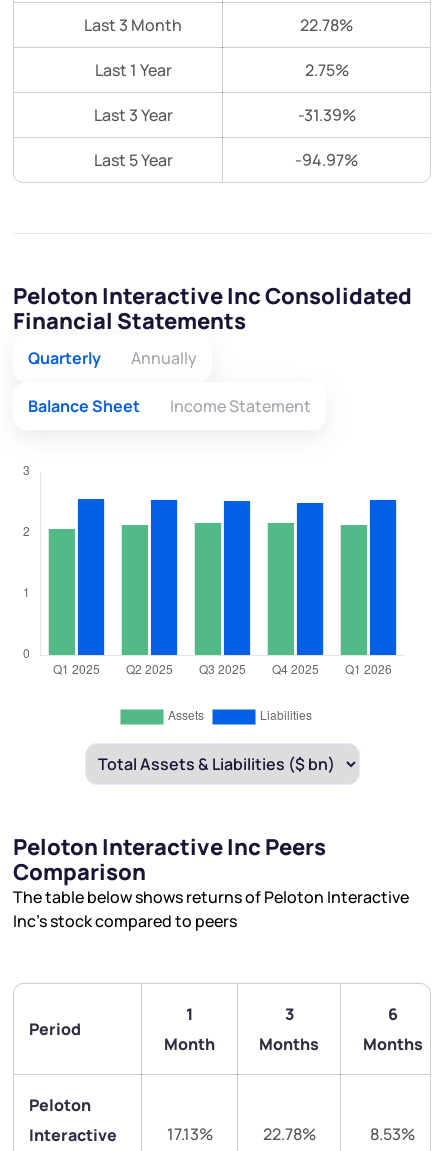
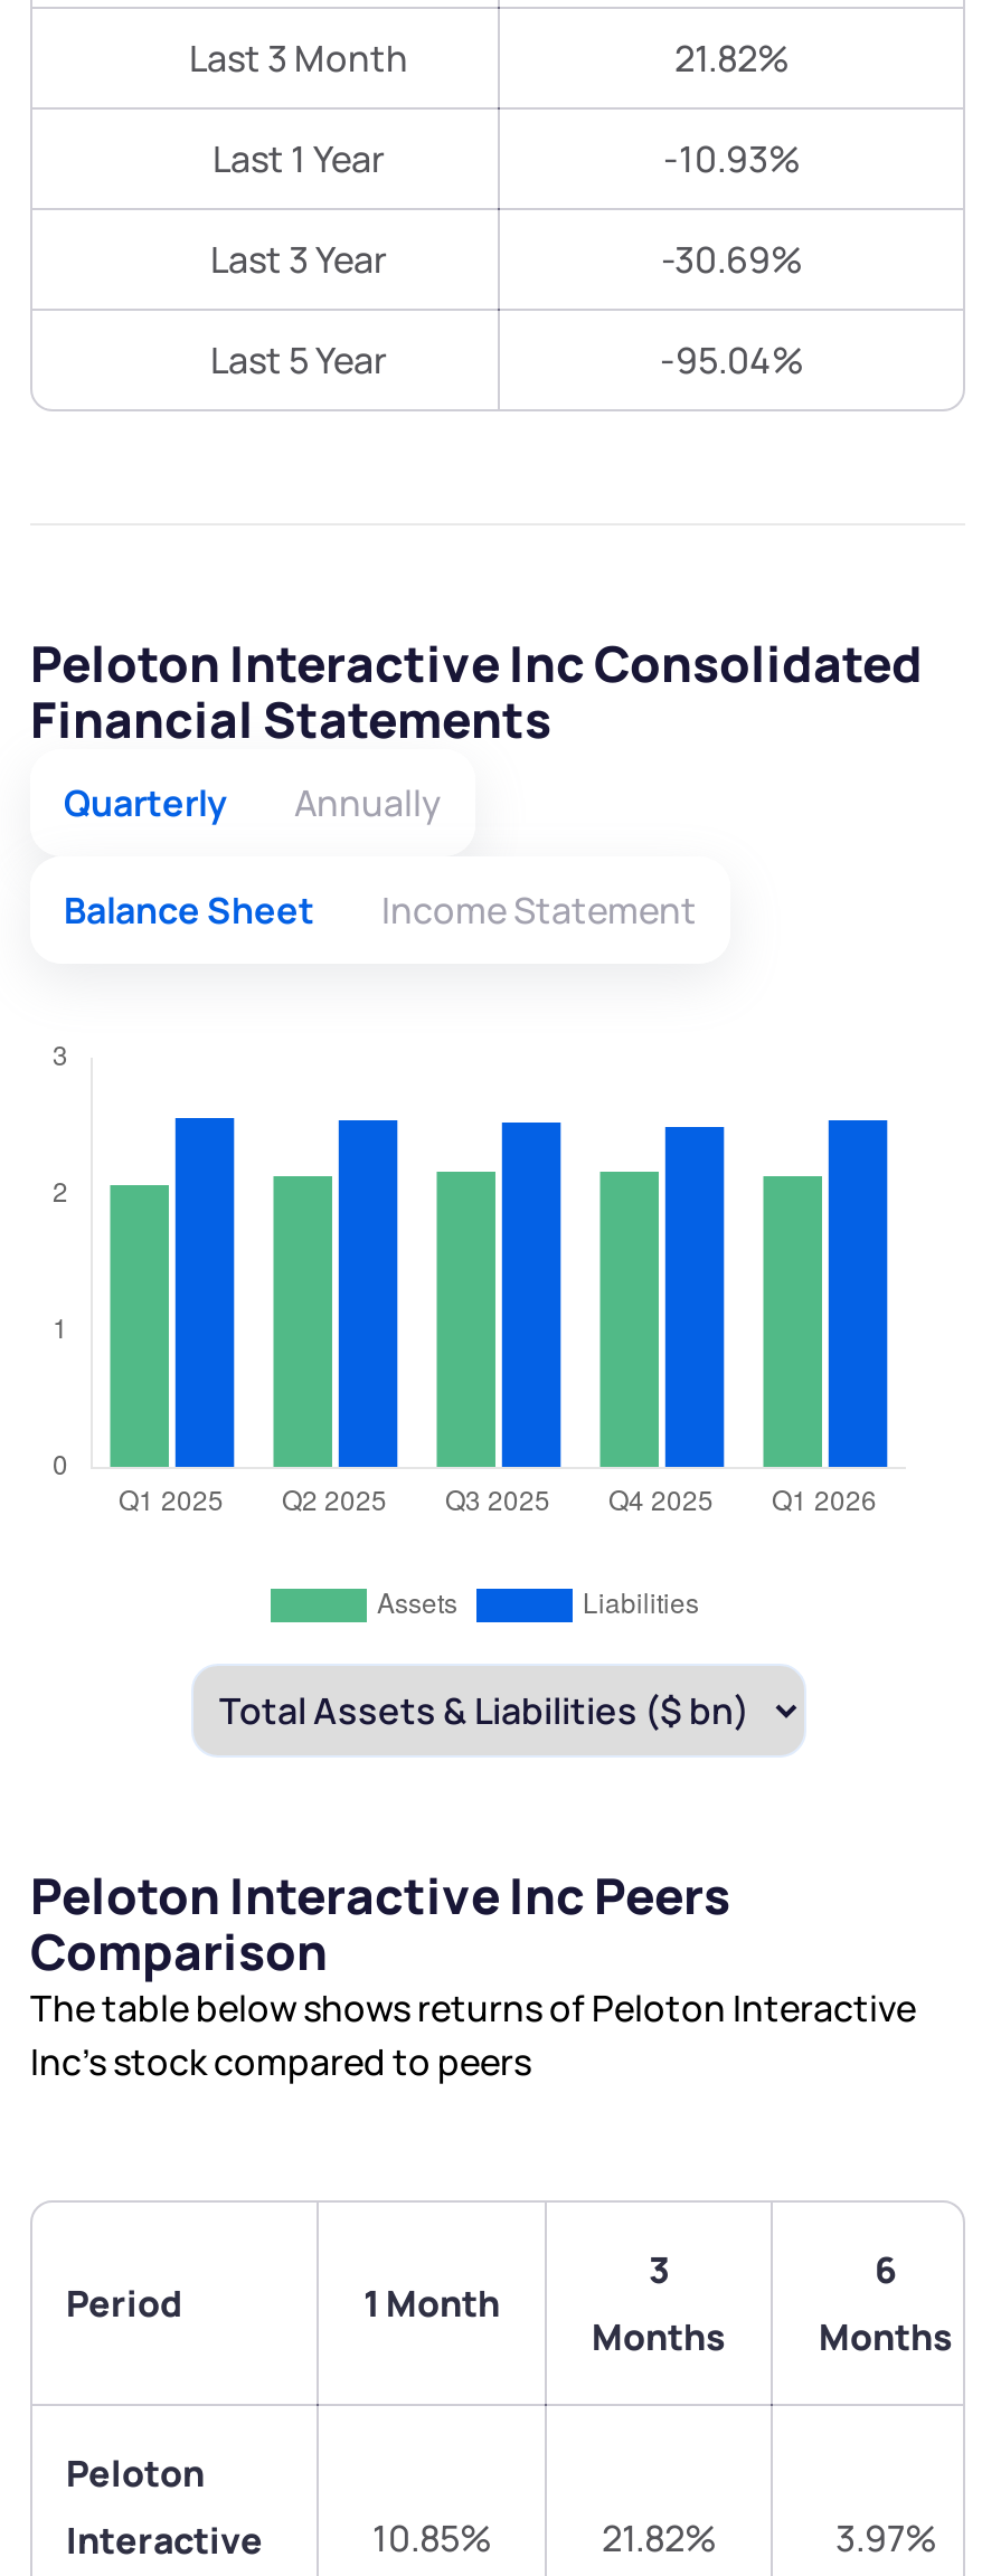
- 22.78%
+ 21.82%

- 2.75%
+ -10.93%

- -31.39%
+ -30.69%

- -94.97%
+ -95.04%

- 17.13%
+ 10.85%

- 22.78%
+ 21.82%

- 8.53%
+ 3.97%
